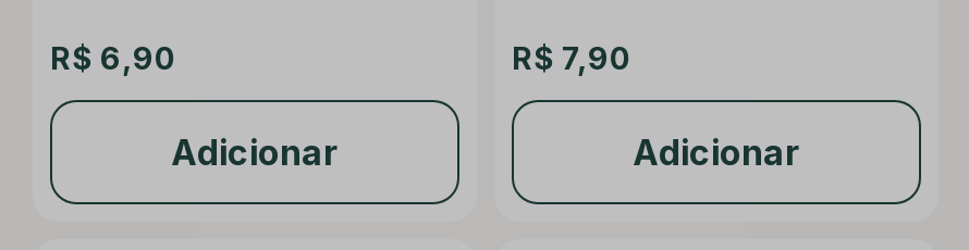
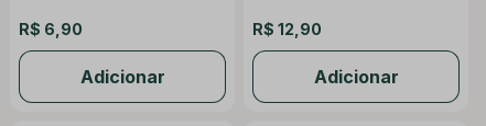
- R$ 7,90
+ R$ 12,90
